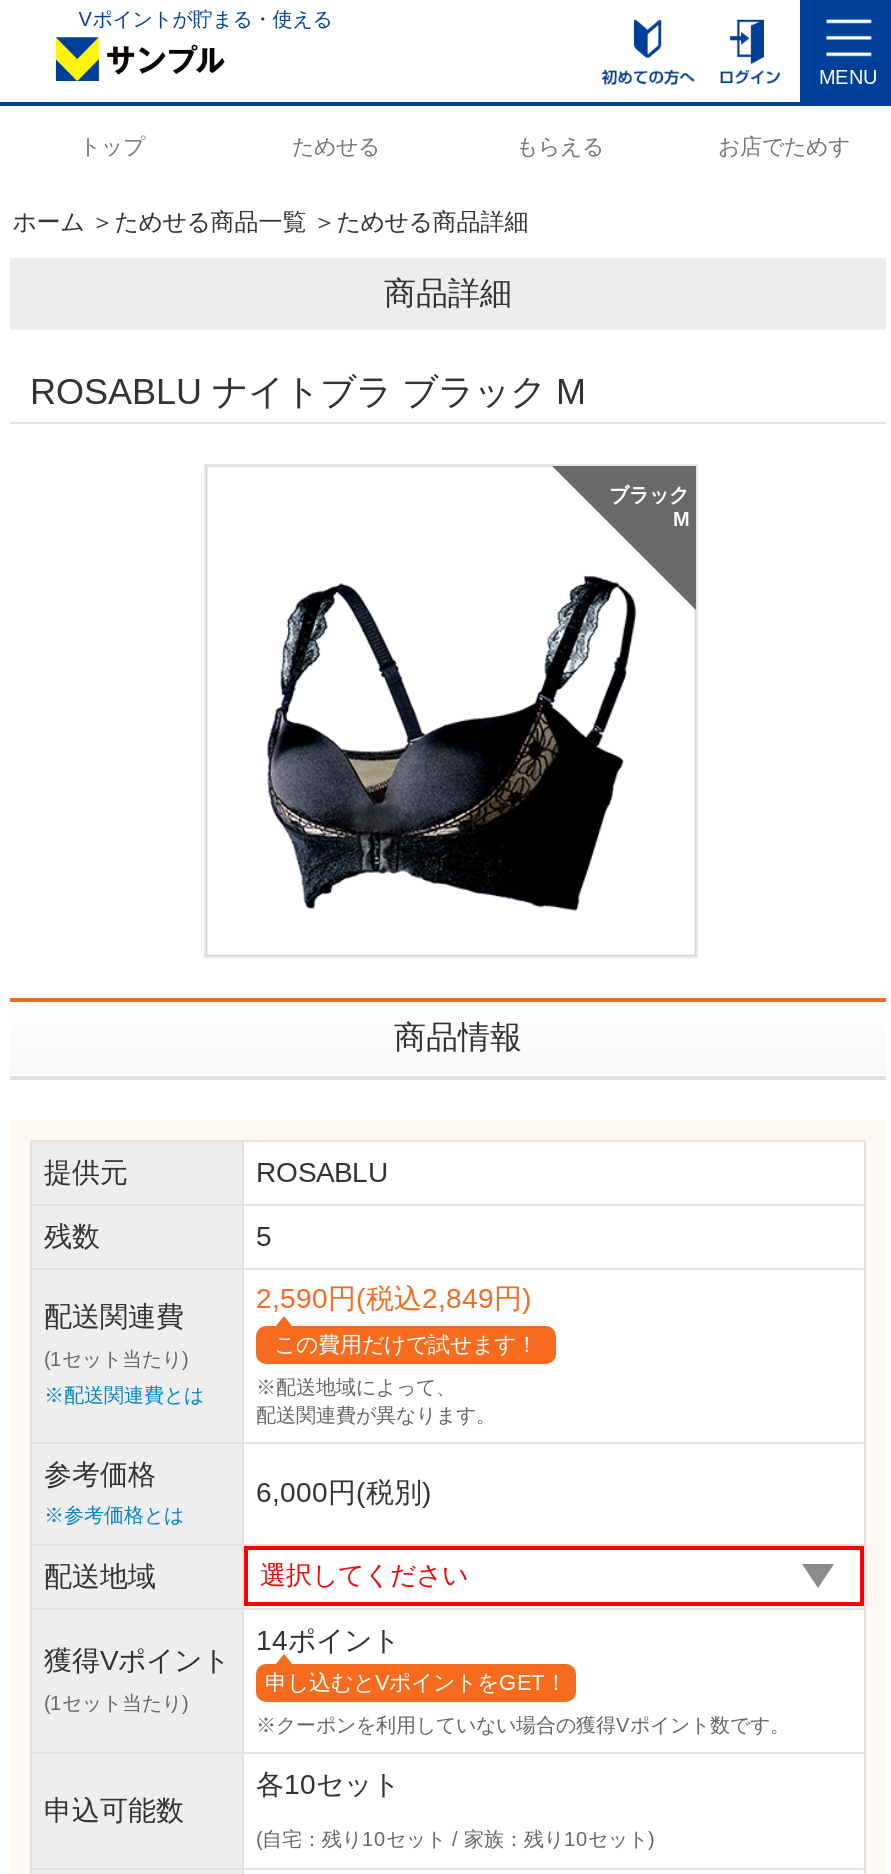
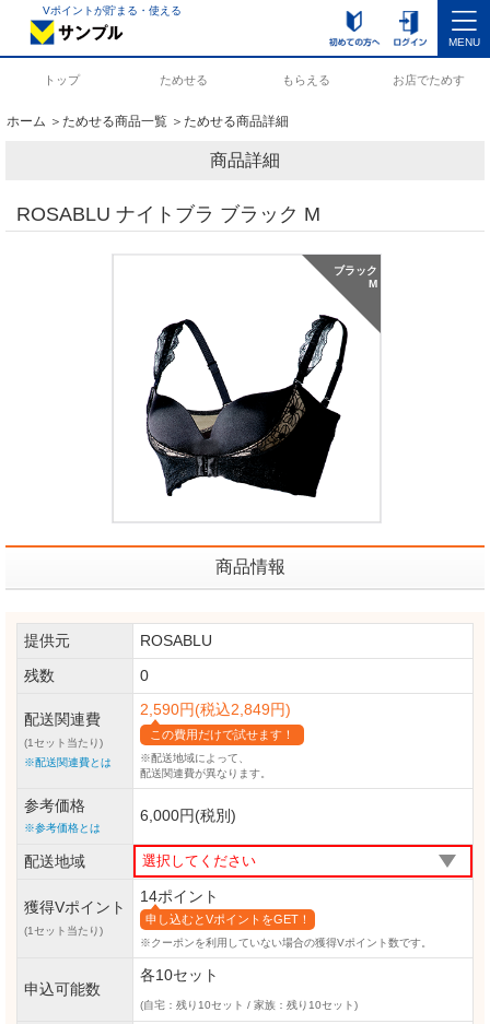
- 5
+ 0
